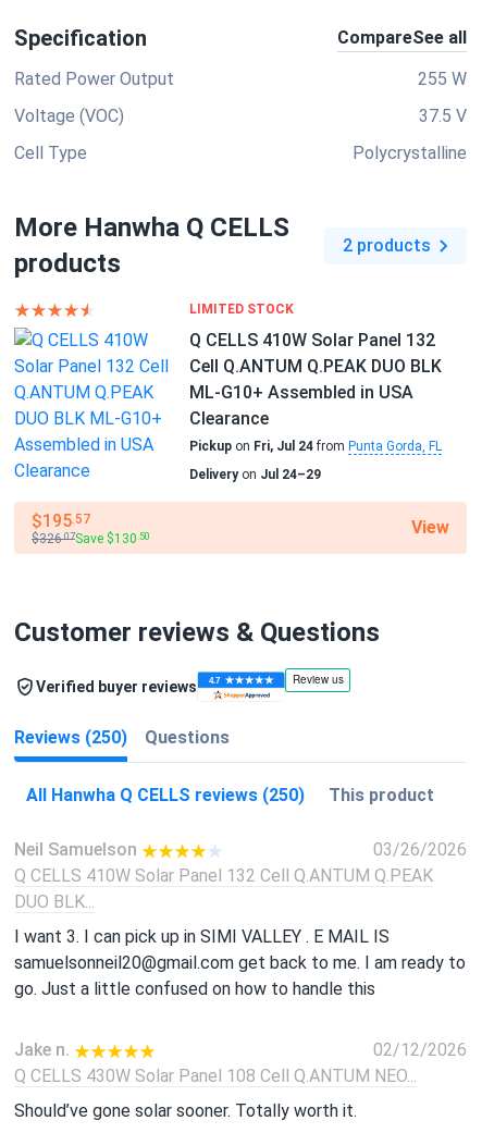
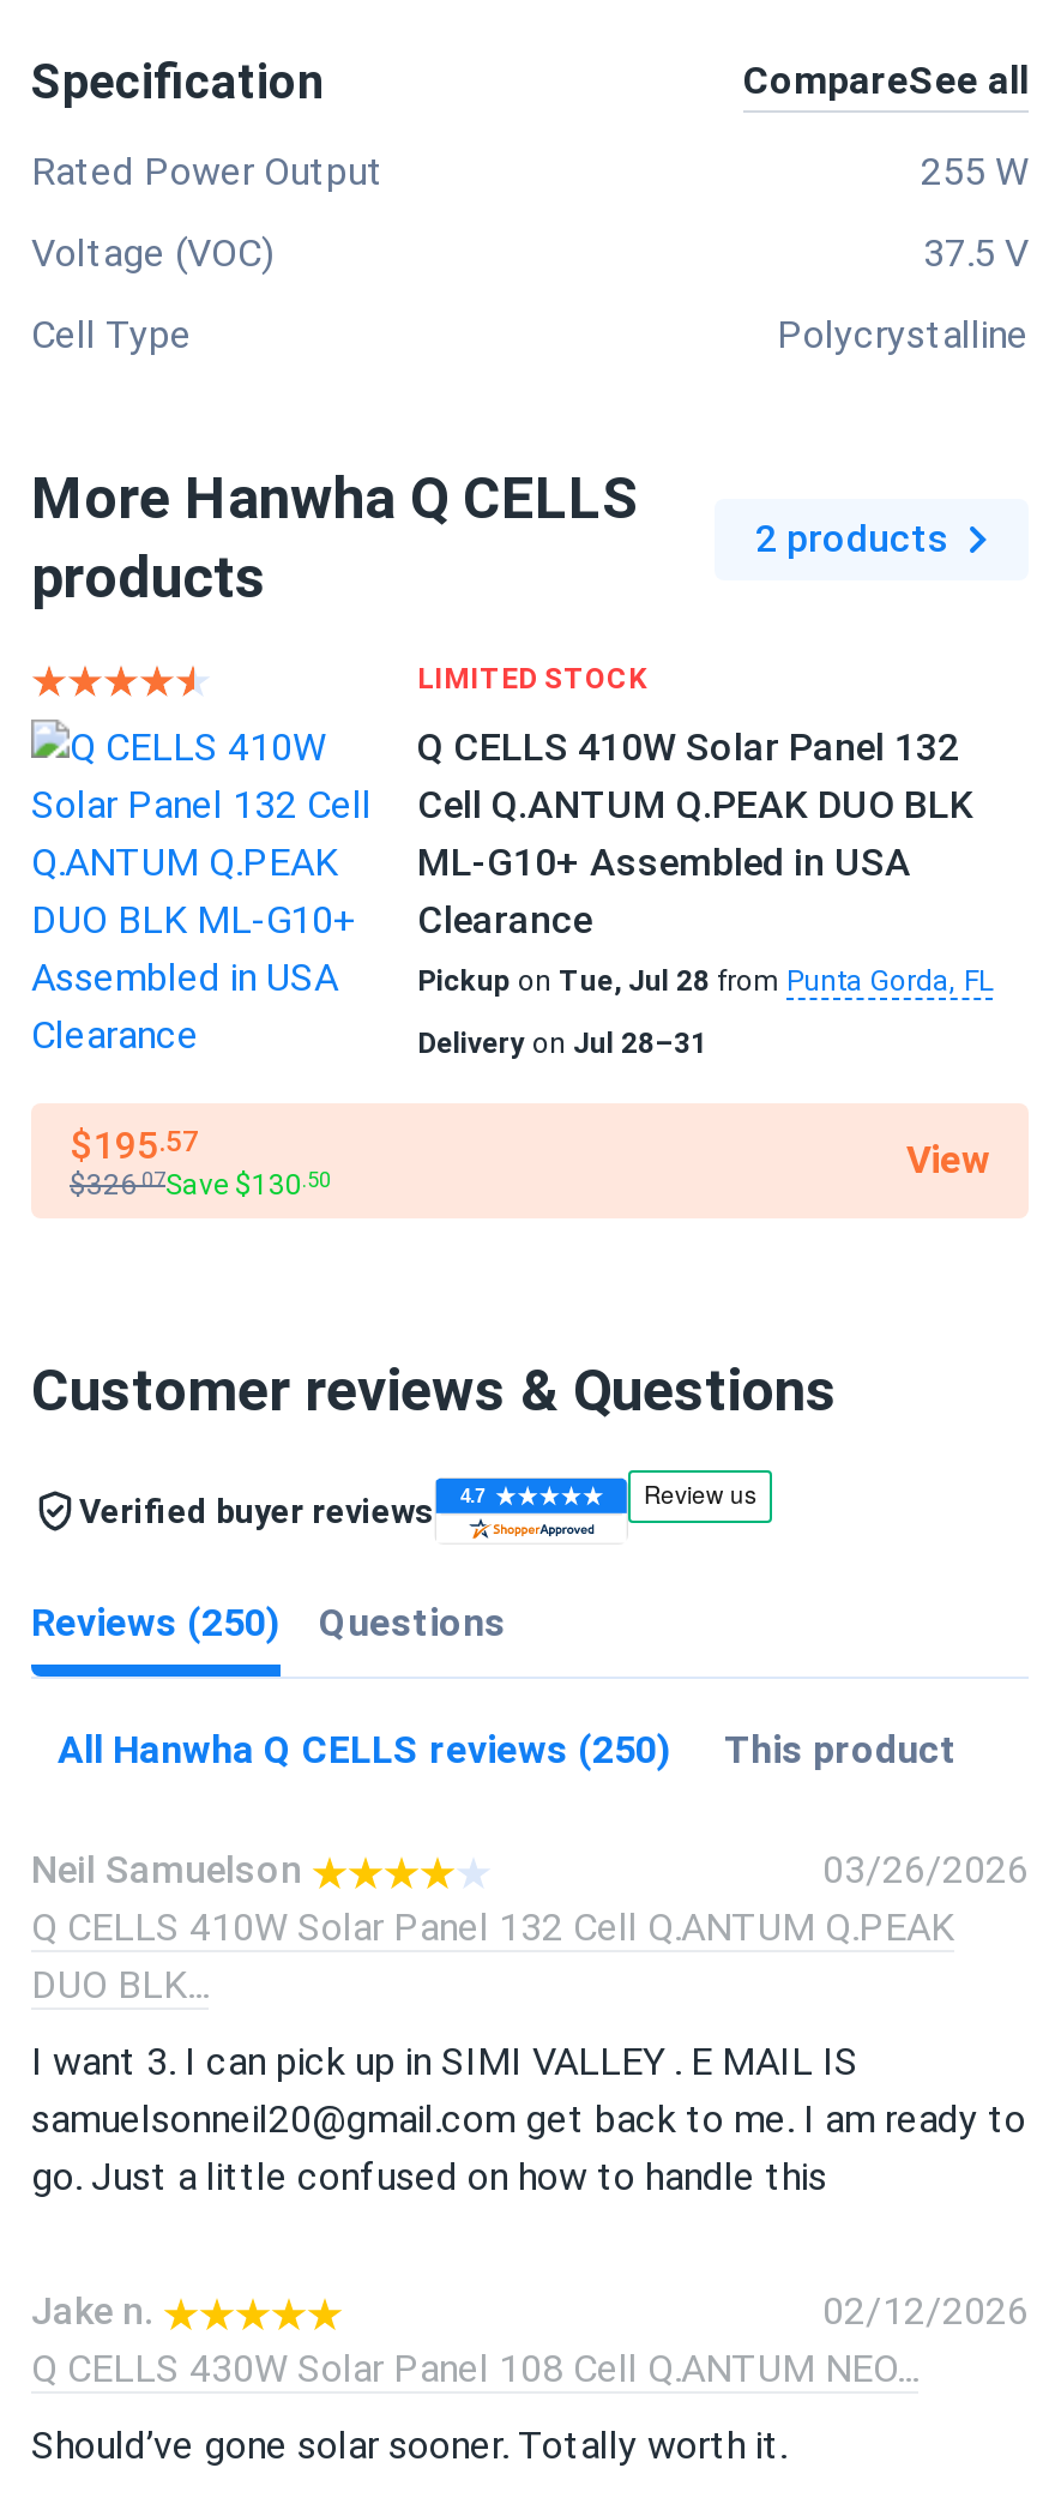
- Pickup on Fri, Jul 24 from Punta Gorda, FL
+ Pickup on Tue, Jul 28 from Punta Gorda, FL

- Delivery on Jul 24–29
+ Delivery on Jul 28–31
